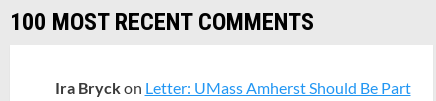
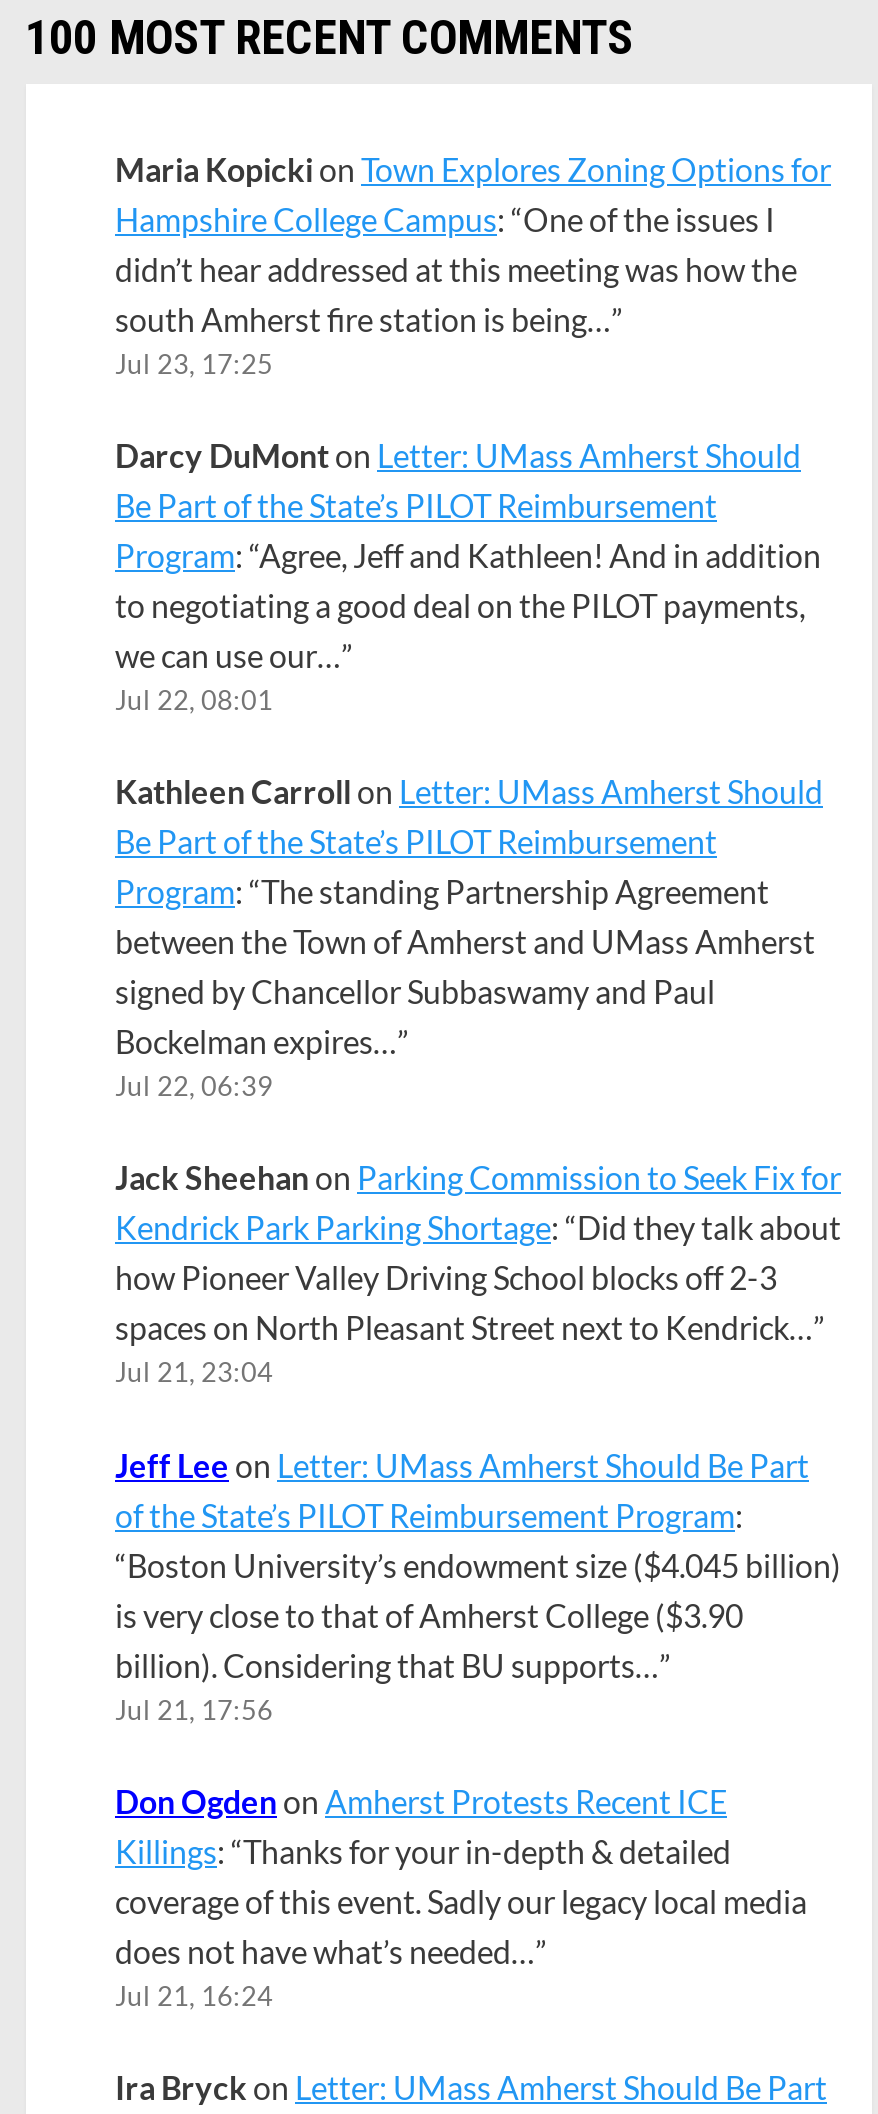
+ Maria Kopicki on Town Explores Zoning Options for
+ Hampshire College Campus: “One of the issues I
+ didn’t hear addressed at this meeting was how the
+ south Amherst fire station is being…”
+ Jul 23, 17:25
+ Darcy DuMont on Letter: UMass Amherst Should
+ Be Part of the State’s PILOT Reimbursement
+ Program: “Agree, Jeff and Kathleen! And in addition
+ to negotiating a good deal on the PILOT payments,
+ we can use our…”
+ Jul 22, 08:01
+ Kathleen Carroll on Letter: UMass Amherst Should
+ Be Part of the State’s PILOT Reimbursement
+ Program: “The standing Partnership Agreement
+ between the Town of Amherst and UMass Amherst
+ signed by Chancellor Subbaswamy and Paul
+ Bockelman expires…”
+ Jul 22, 06:39
+ Jack Sheehan on Parking Commission to Seek Fix for
+ Kendrick Park Parking Shortage: “Did they talk about
+ how Pioneer Valley Driving School blocks off 2-3
+ spaces on North Pleasant Street next to Kendrick…”
+ Jul 21, 23:04
+ Jeff Lee on Letter: UMass Amherst Should Be Part
+ of the State’s PILOT Reimbursement Program:
+ “Boston University’s endowment size ($4.045 billion)
+ is very close to that of Amherst College ($3.90
+ billion). Considering that BU supports…”
+ Jul 21, 17:56
+ Don Ogden on Amherst Protests Recent ICE
+ Killings: “Thanks for your in-depth & detailed
+ coverage of this event. Sadly our legacy local media
+ does not have what’s needed…”
+ Jul 21, 16:24
